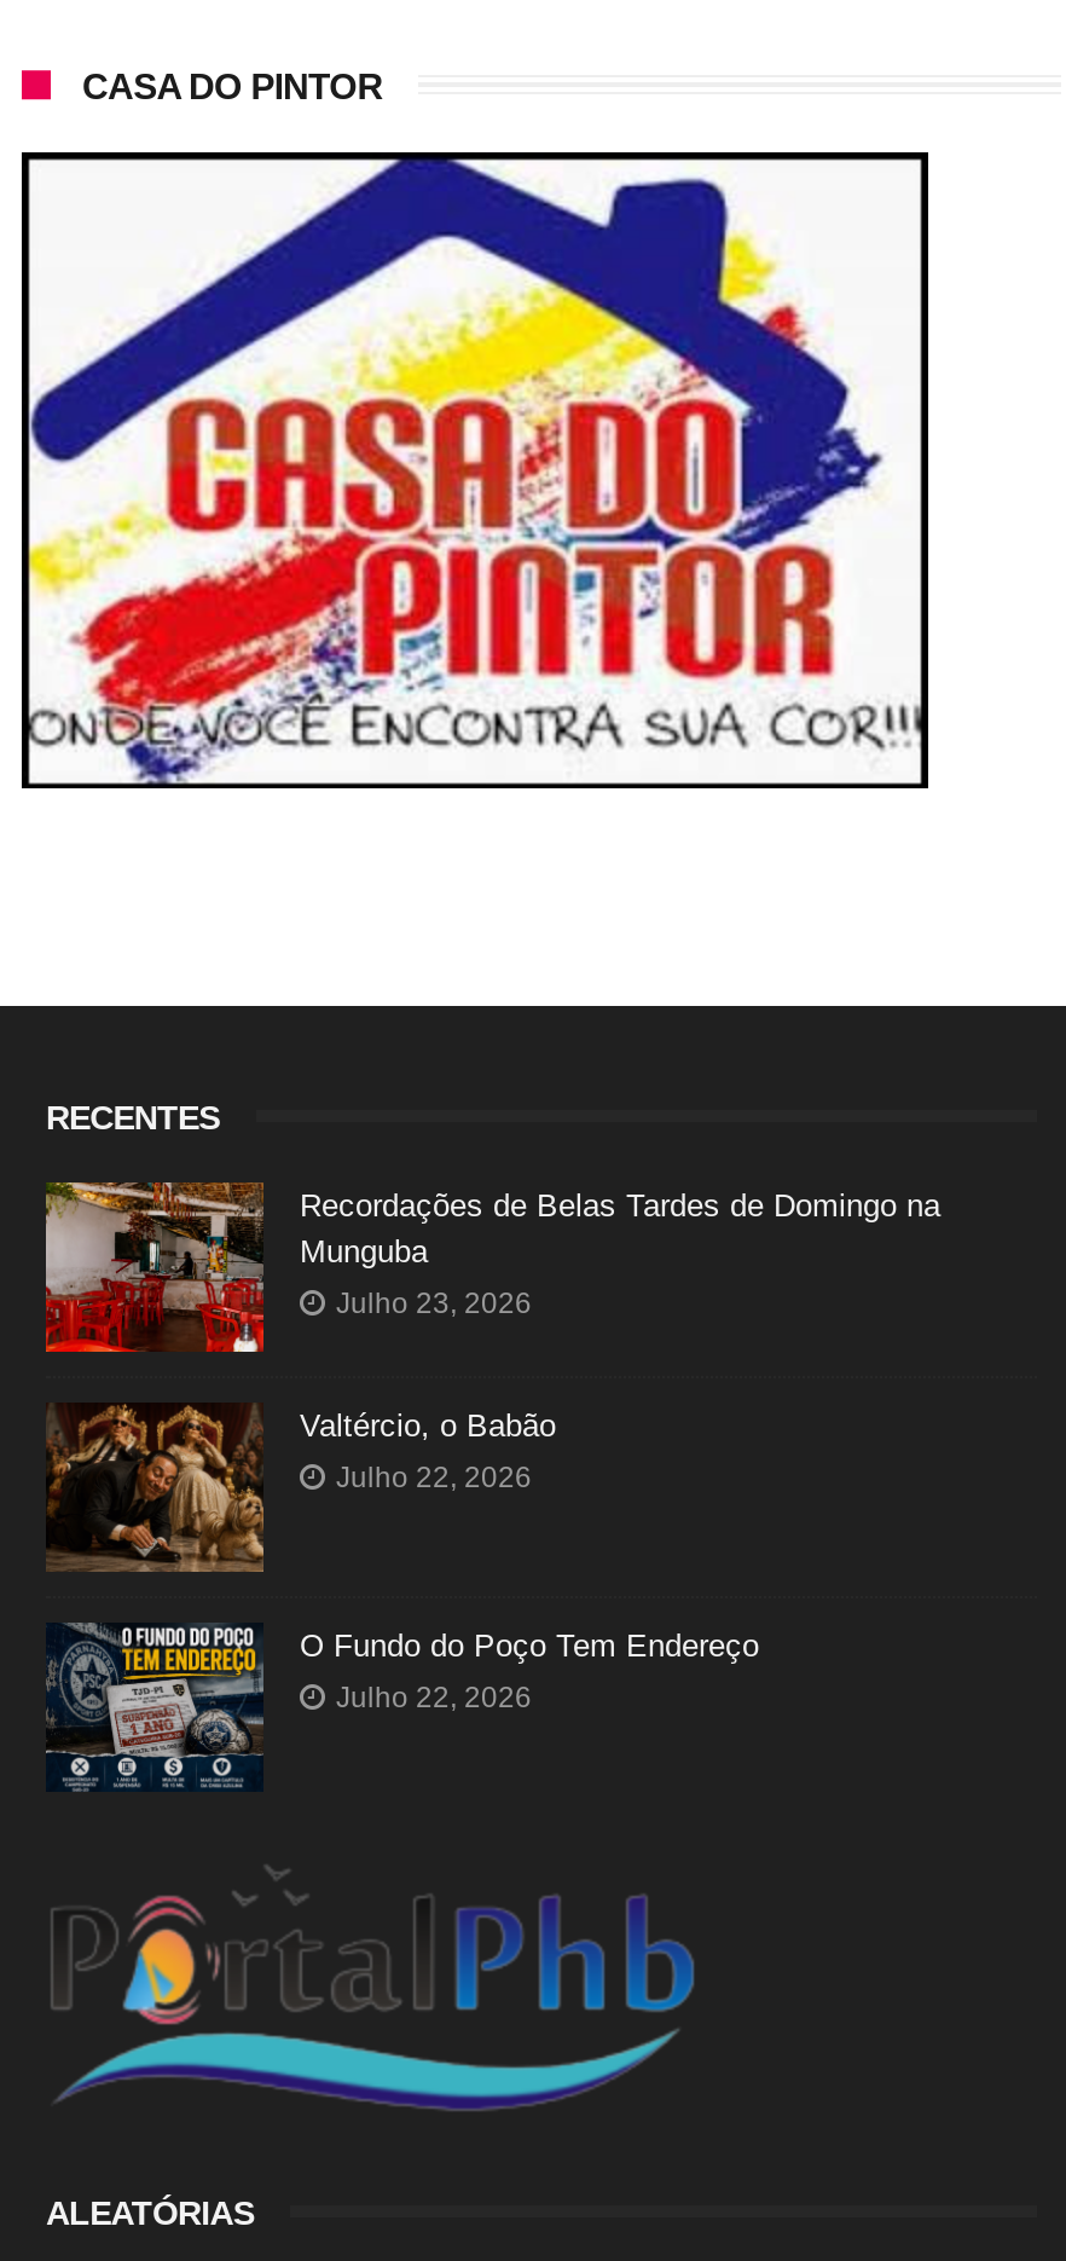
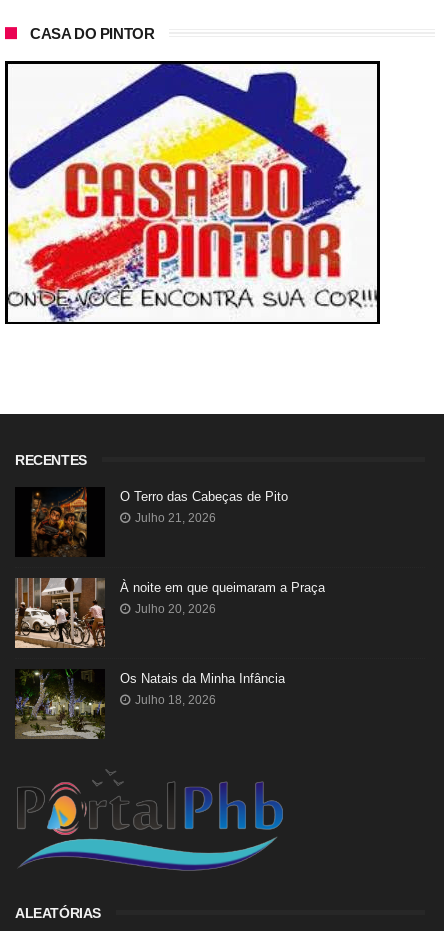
- [image]
- Recordações de Belas Tardes de Domingo na
- Munguba
+ [image]
+ O Terro das Cabeças de Pito

- Julho 23, 2026
+ Julho 21, 2026

- [image]
- Valtércio, o Babão
+ [image]
+ À noite em que queimaram a Praça

- Julho 22, 2026
+ Julho 20, 2026

- [image]
- O Fundo do Poço Tem Endereço
+ [image]
+ Os Natais da Minha Infância

- Julho 22, 2026
+ Julho 18, 2026
